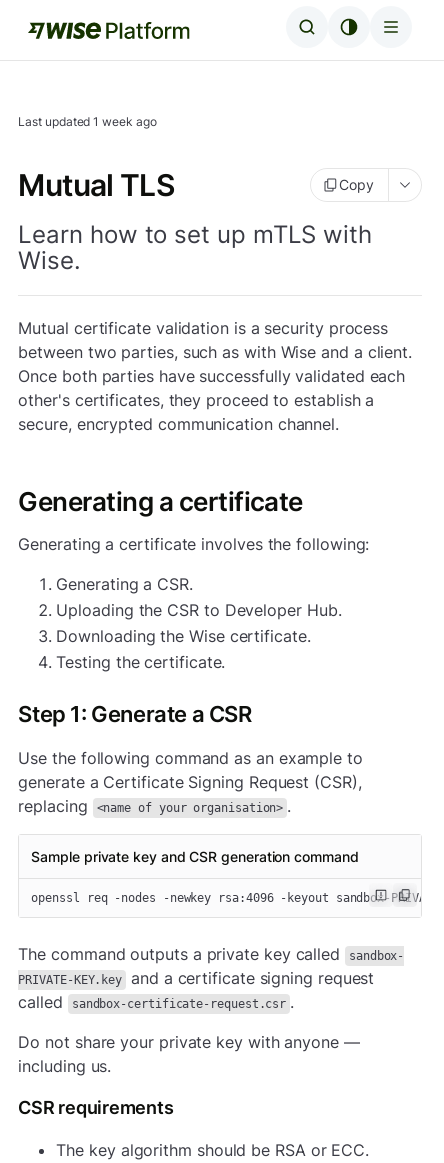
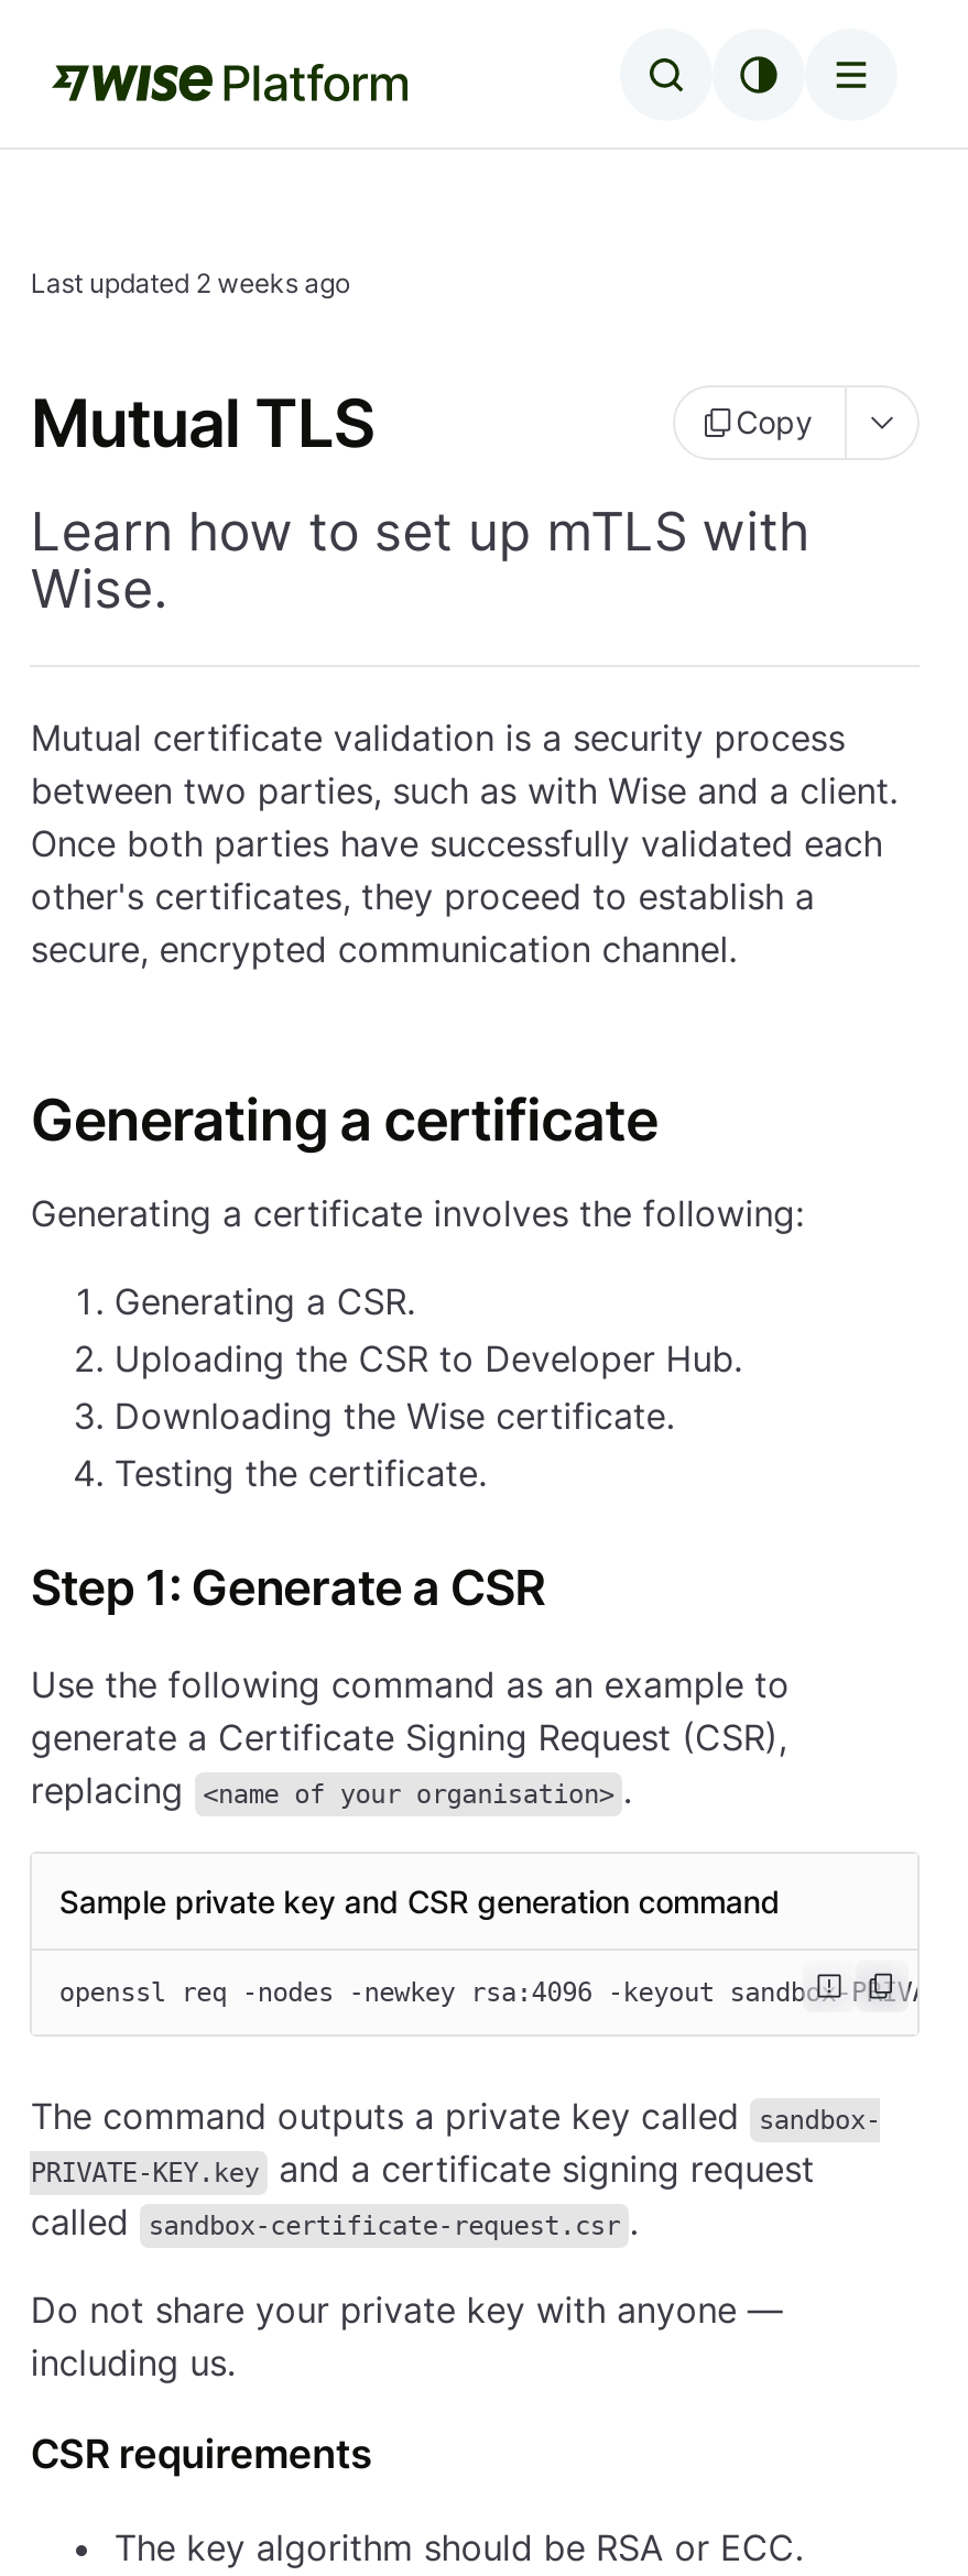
- Last updated 1 week ago
+ Last updated 2 weeks ago
